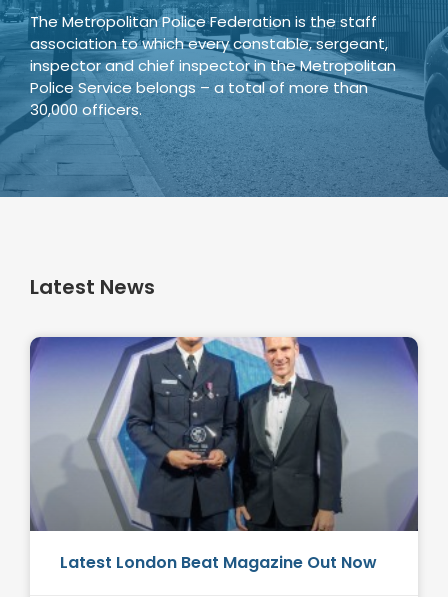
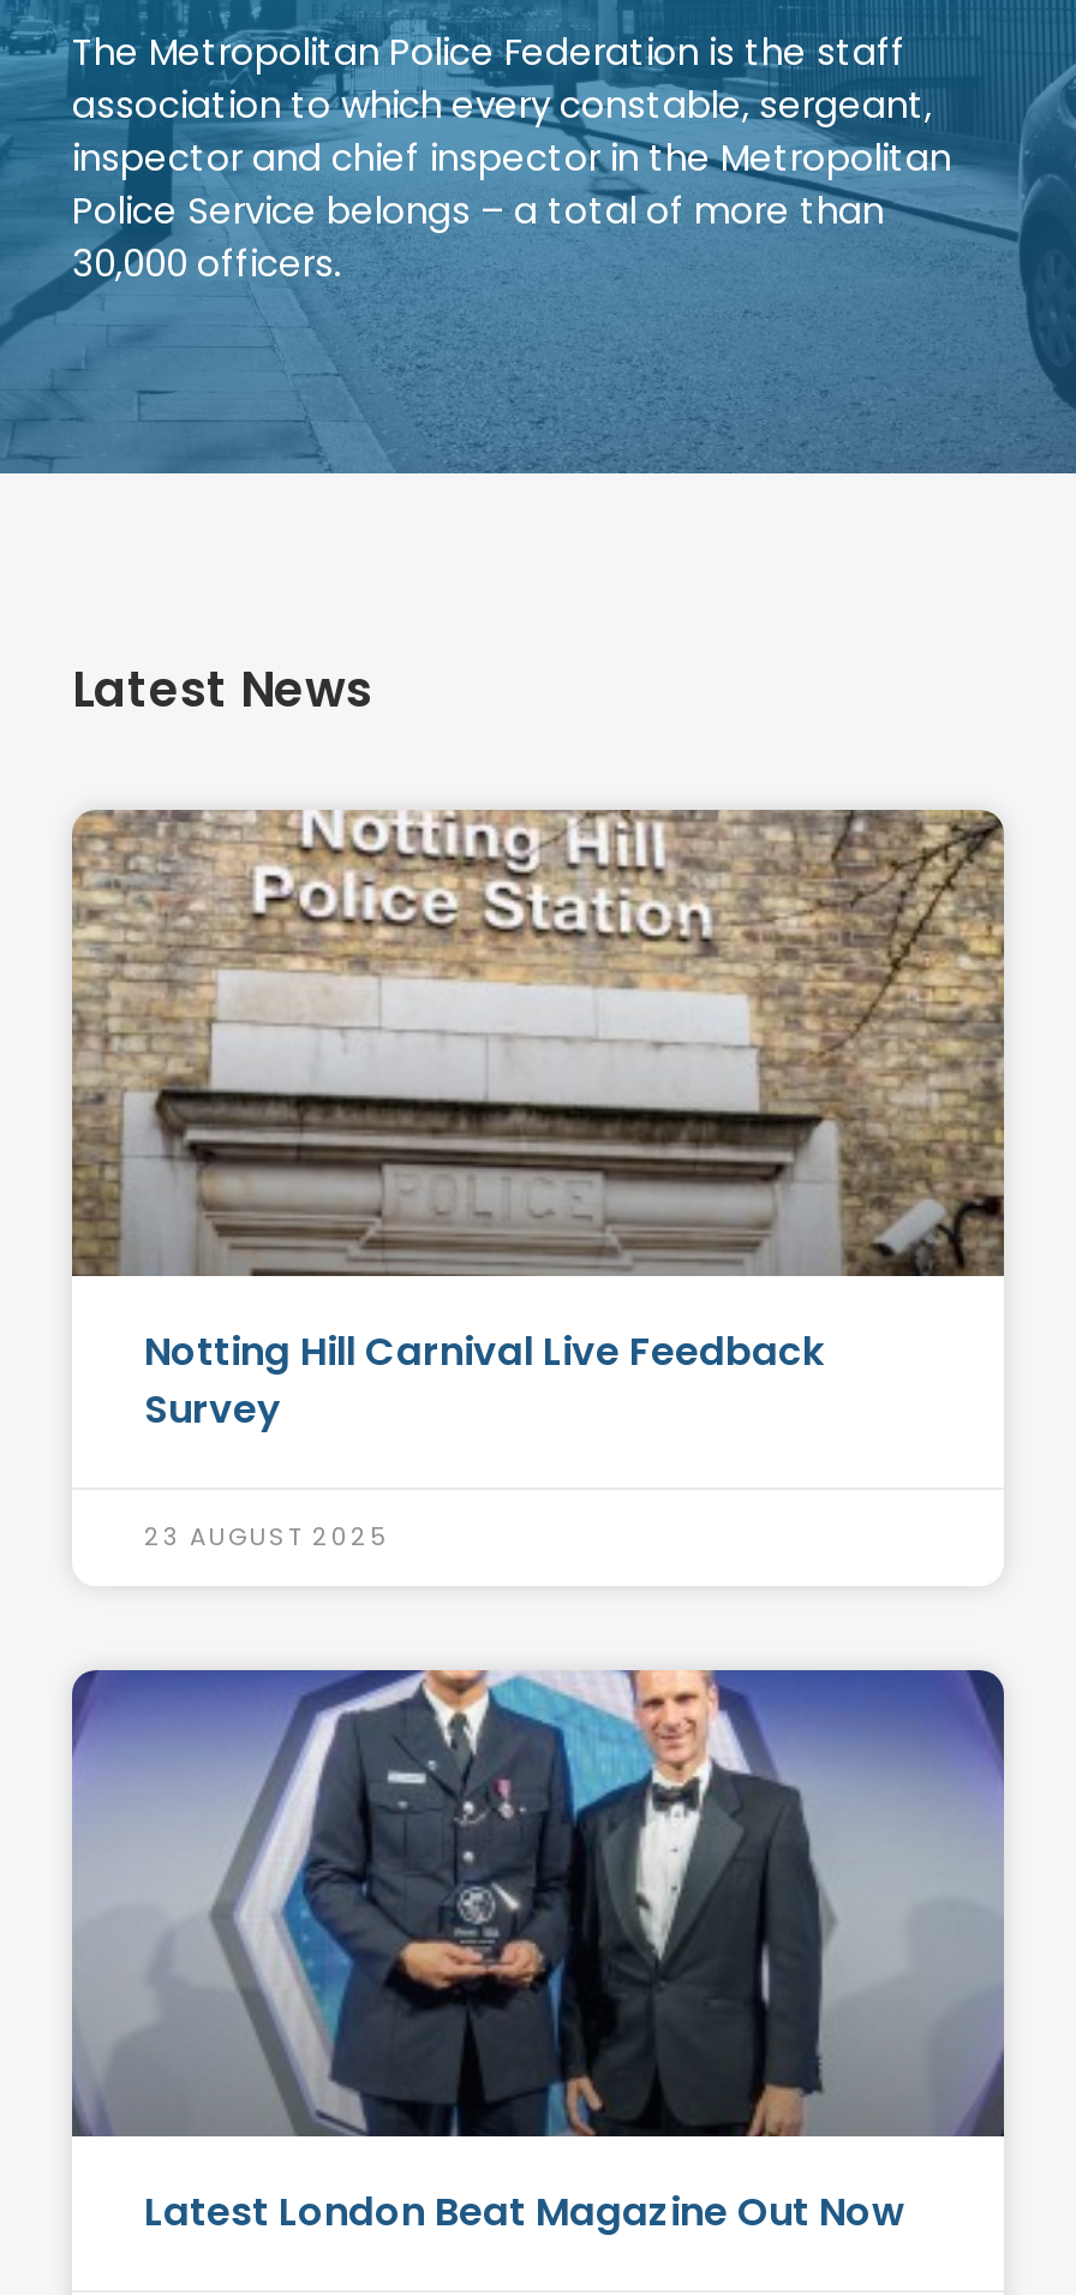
+ [image]
+ Notting Hill Carnival Live Feedback
+ Survey
+ 23 AUGUST 2025
